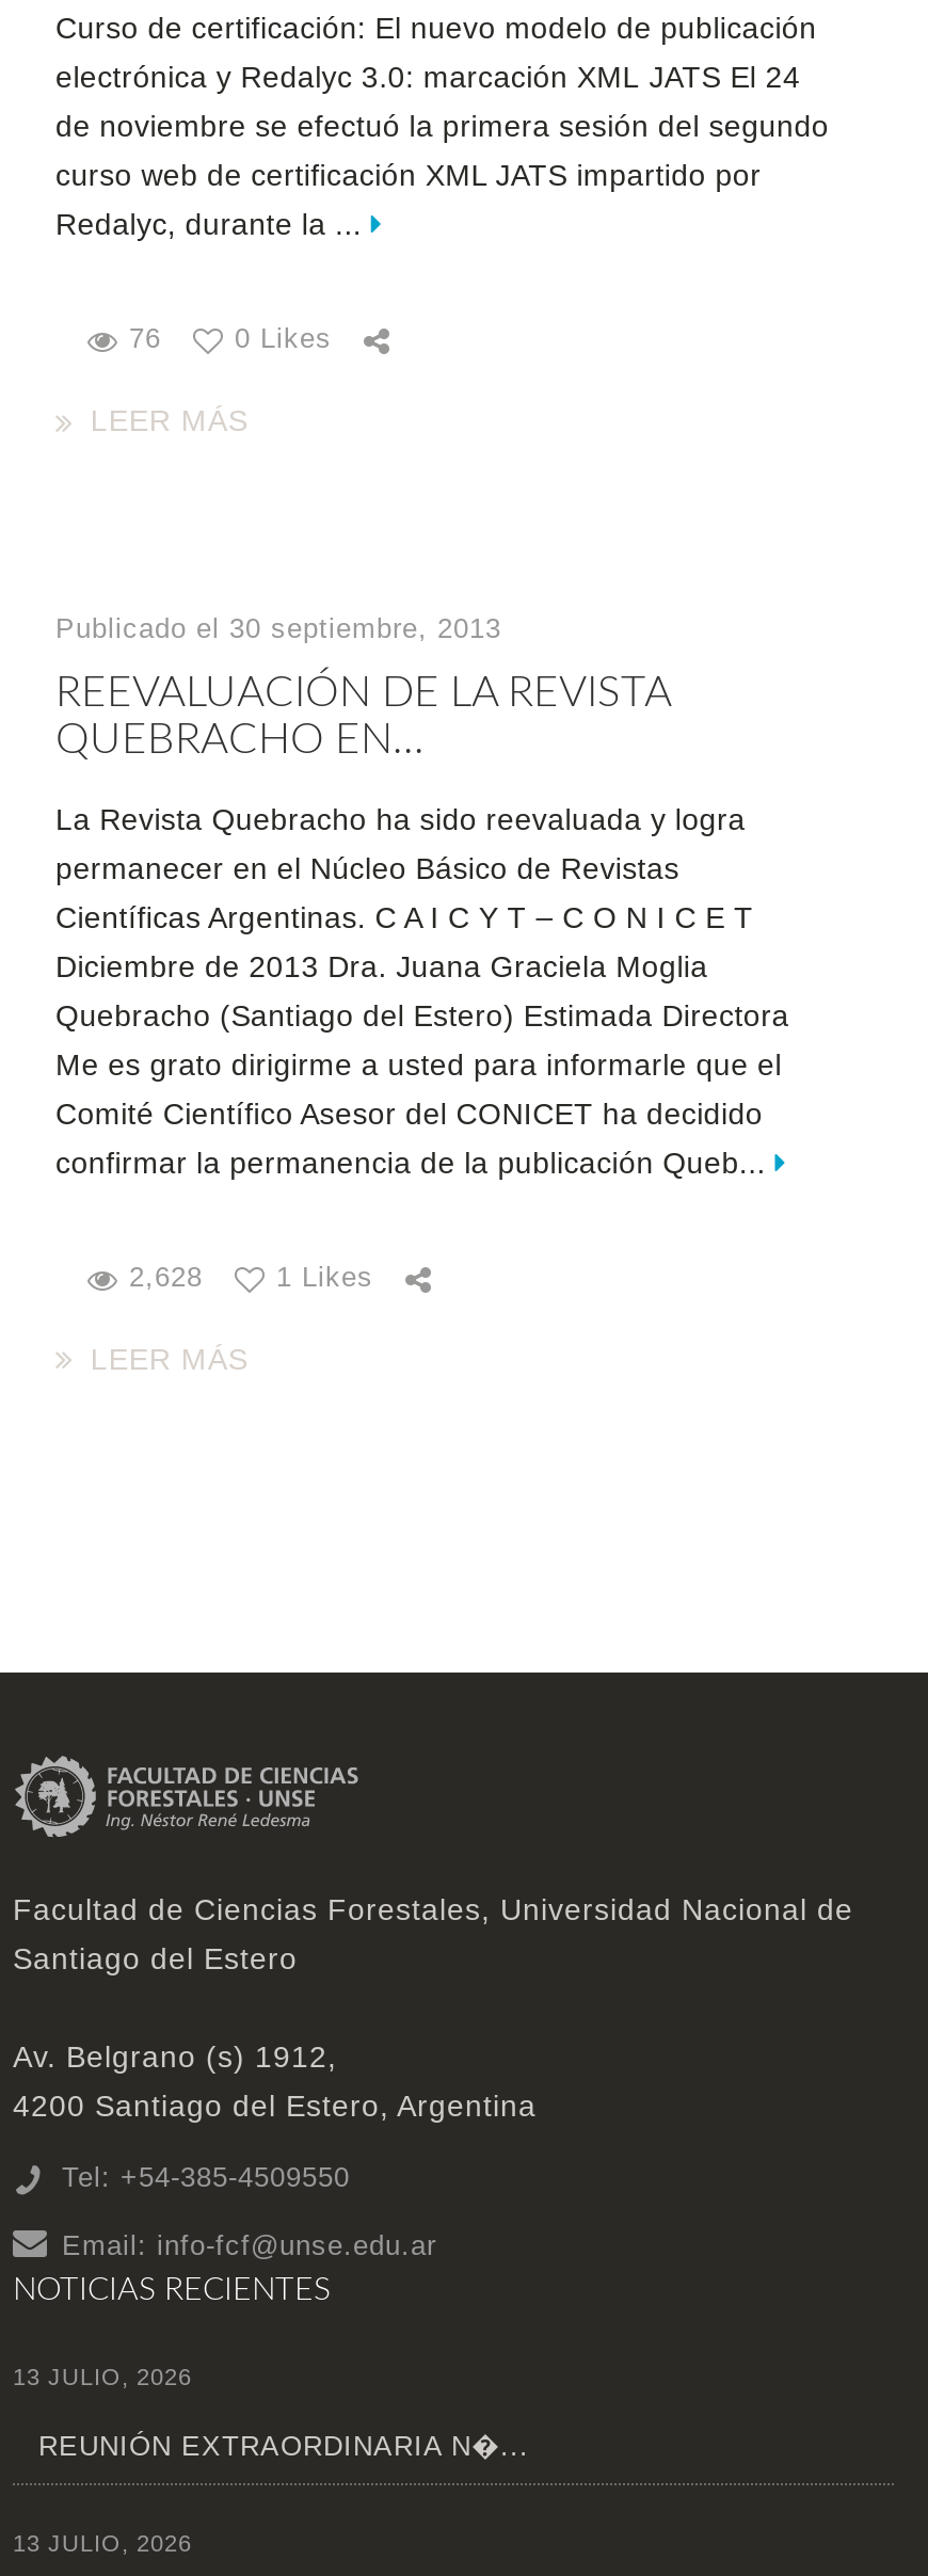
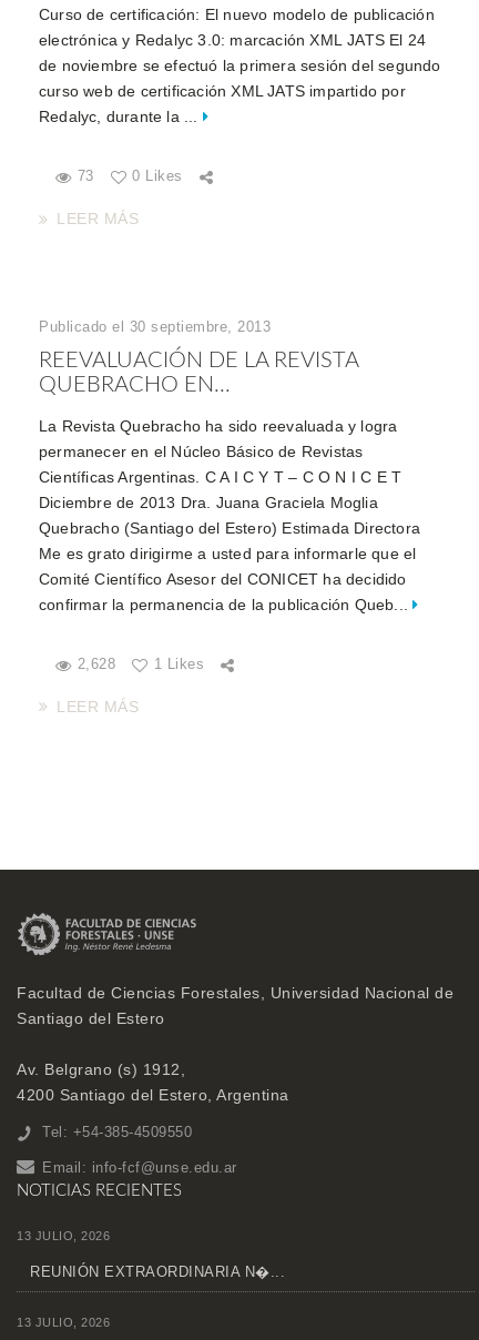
- 76
+ 73
